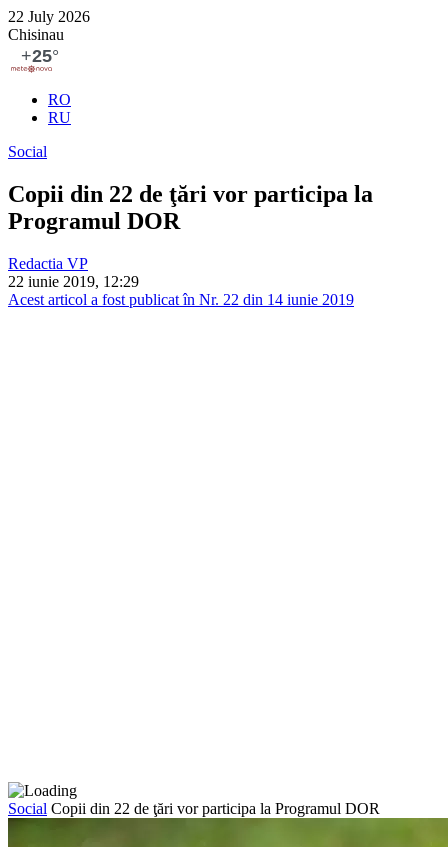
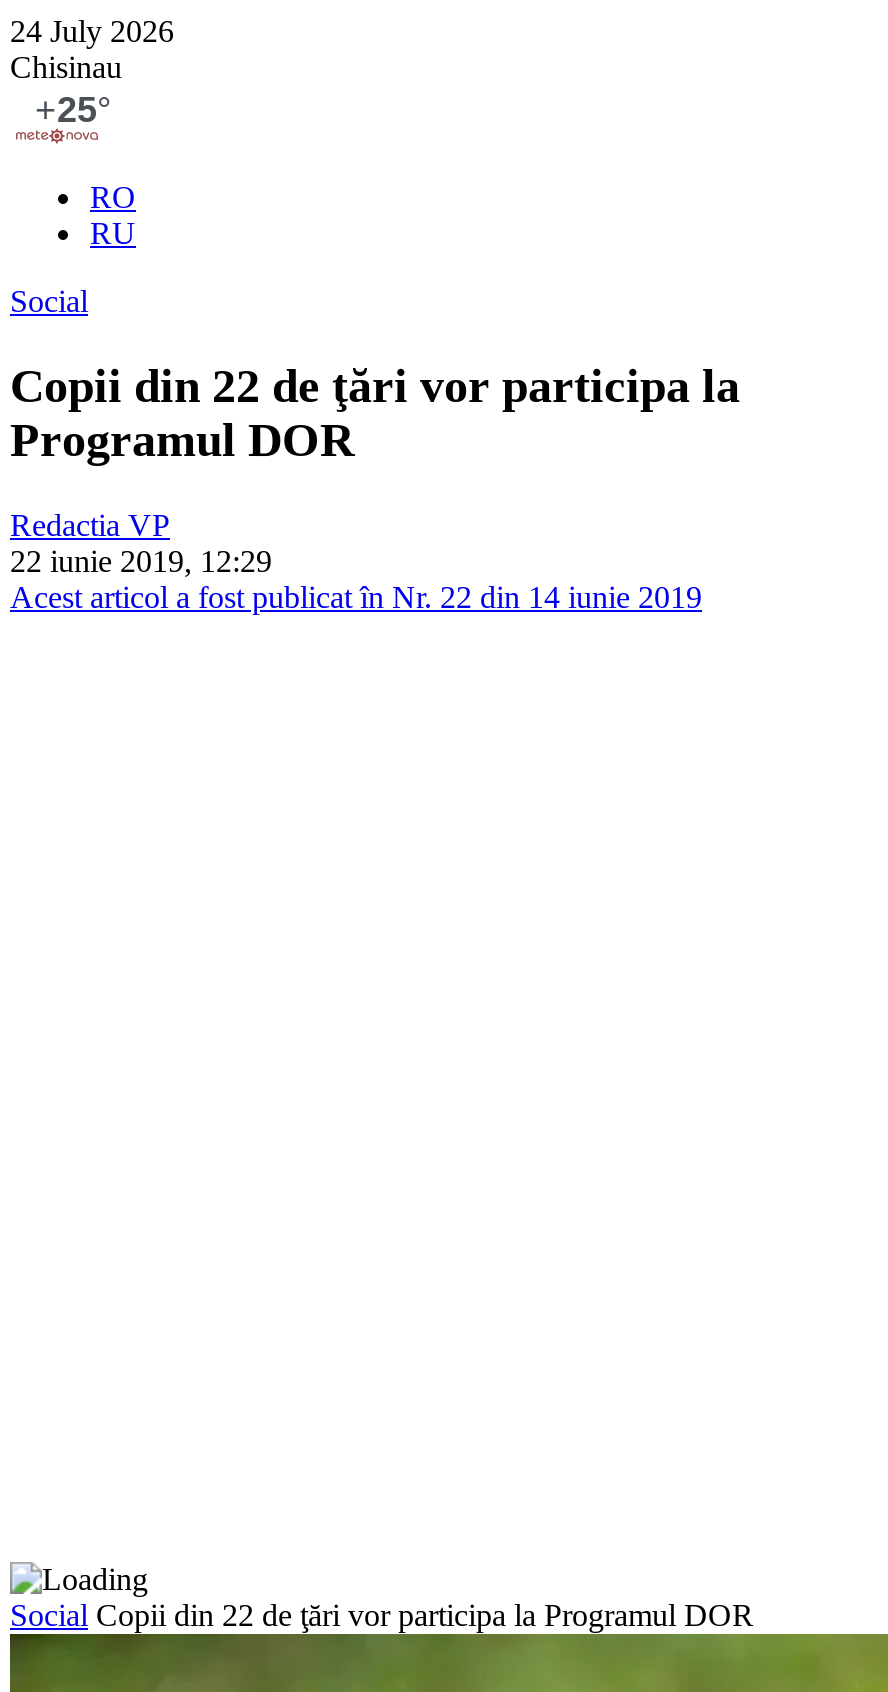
- 22 July 2026
+ 24 July 2026
